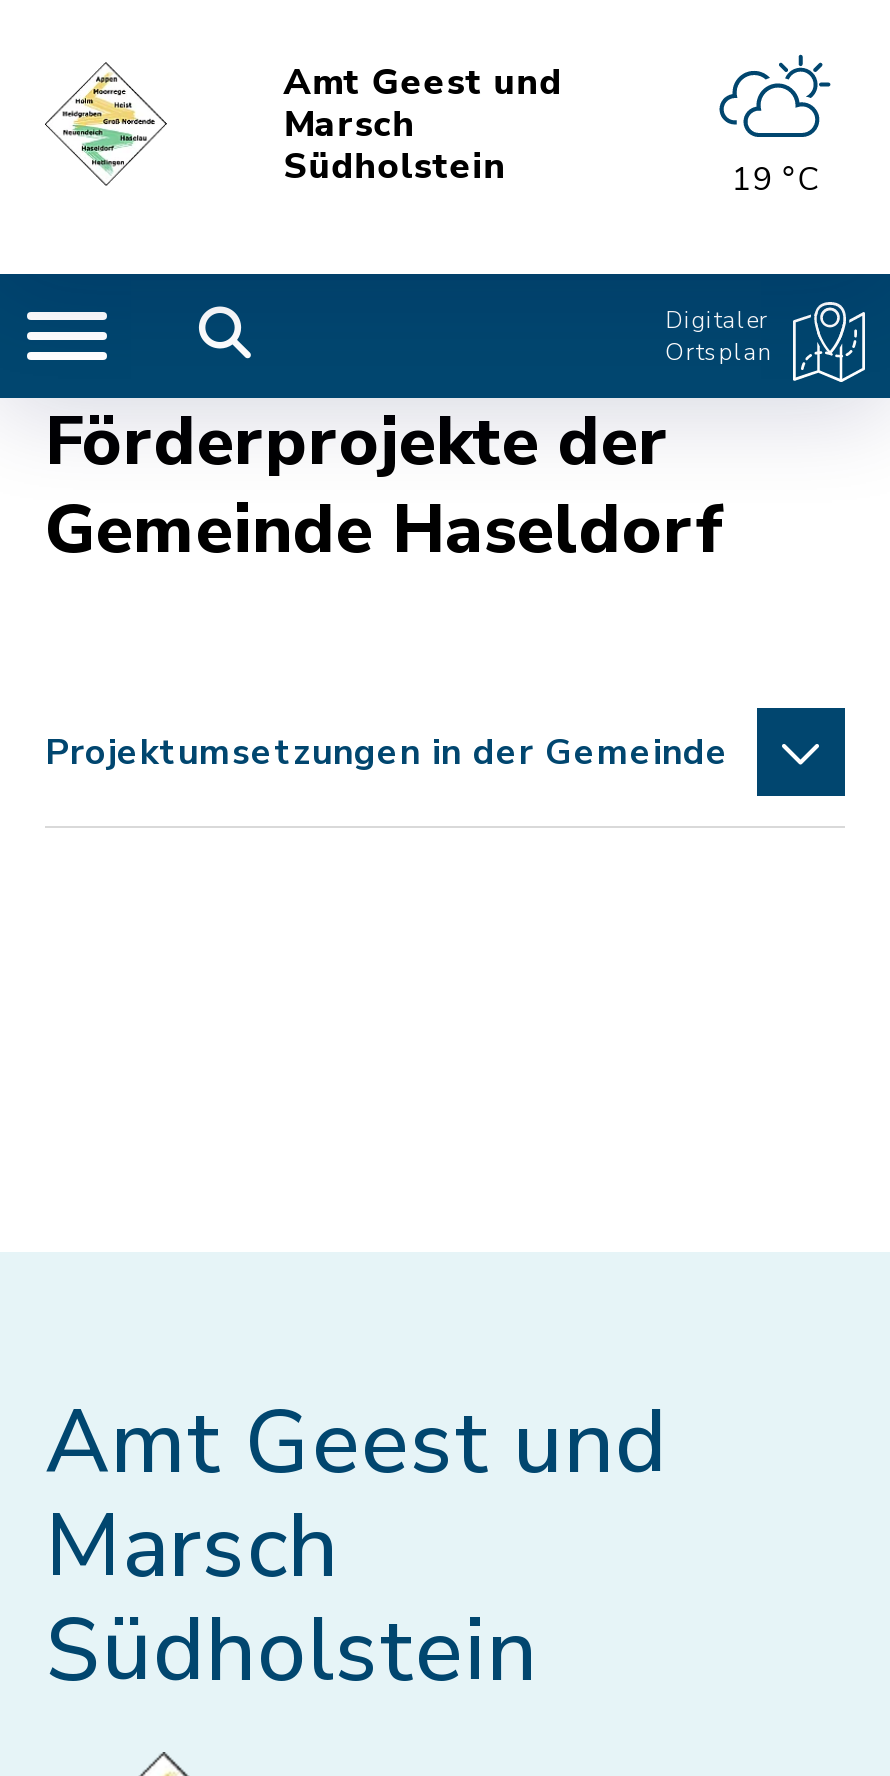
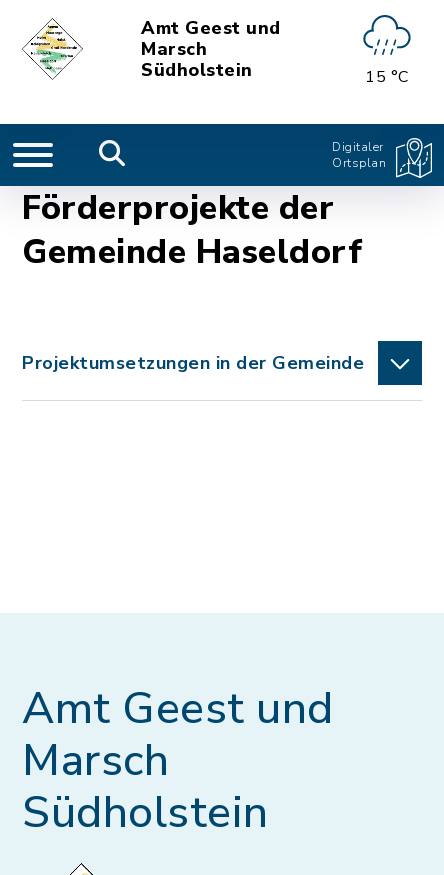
- [image]
- 19 °C
+ [image]
+ 15 °C
